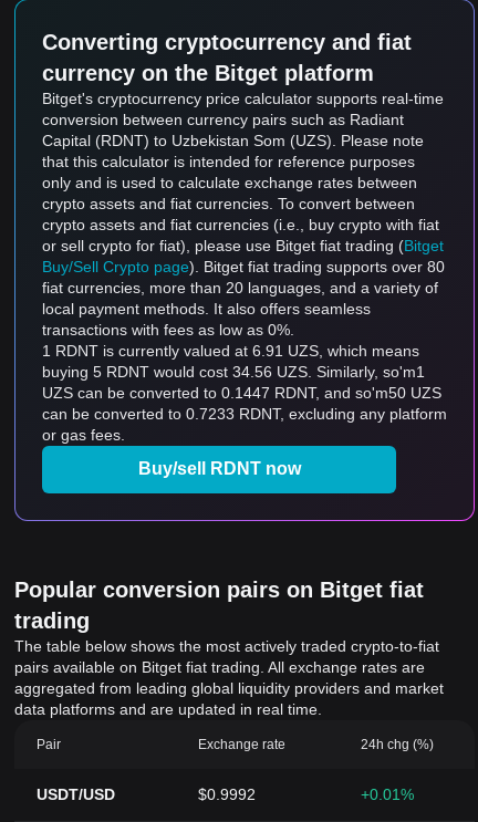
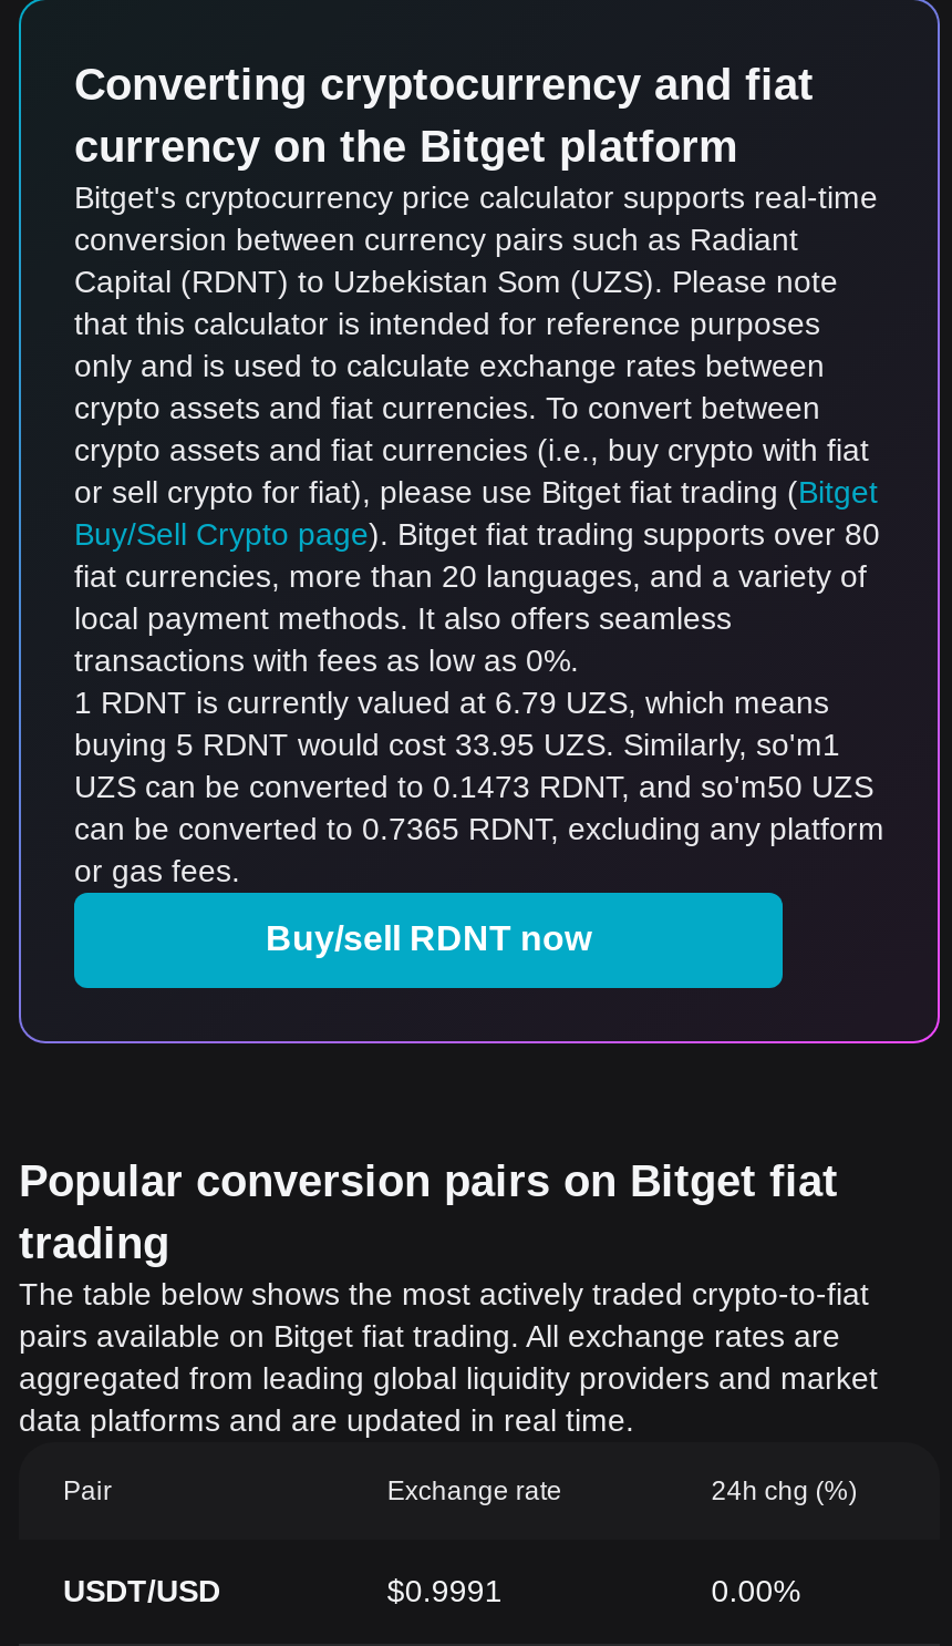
- 1 RDNT is currently valued at 6.91 UZS, which means
+ 1 RDNT is currently valued at 6.79 UZS, which means

- buying 5 RDNT would cost 34.56 UZS. Similarly, so'm1
+ buying 5 RDNT would cost 33.95 UZS. Similarly, so'm1

- UZS can be converted to 0.1447 RDNT, and so'm50 UZS
+ UZS can be converted to 0.1473 RDNT, and so'm50 UZS

- can be converted to 0.7233 RDNT, excluding any platform
+ can be converted to 0.7365 RDNT, excluding any platform

- $0.9992
+ $0.9991

- +0.01%
+ 0.00%
